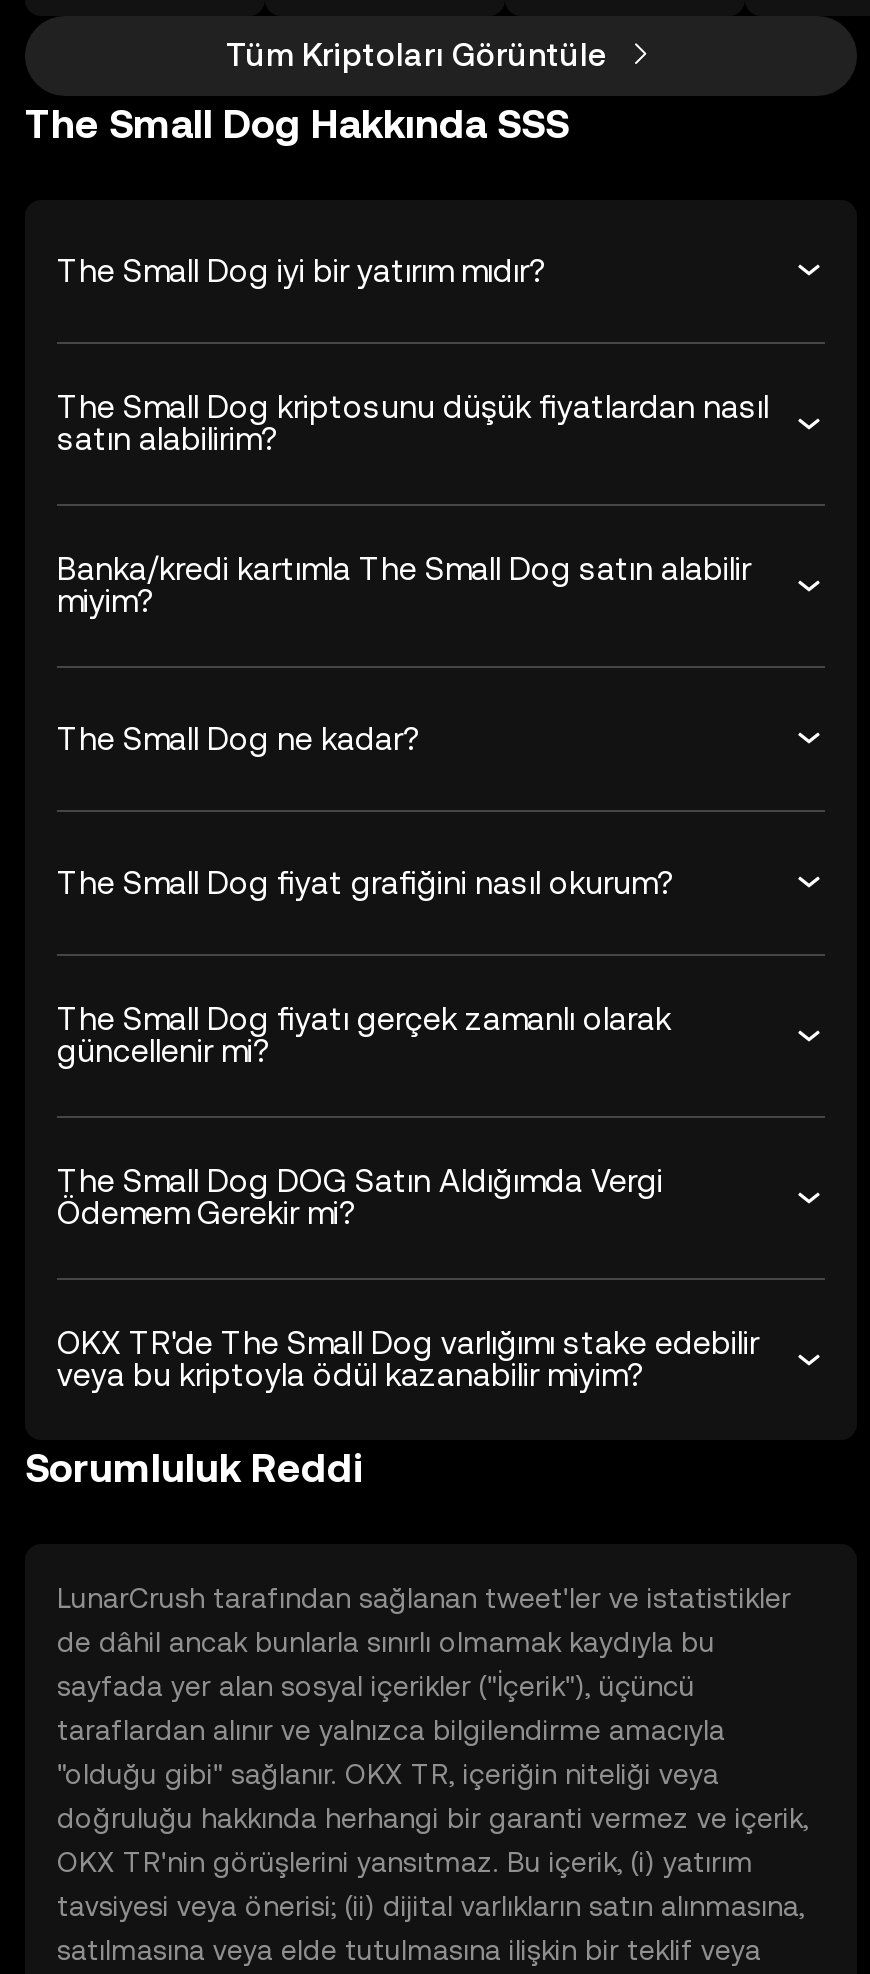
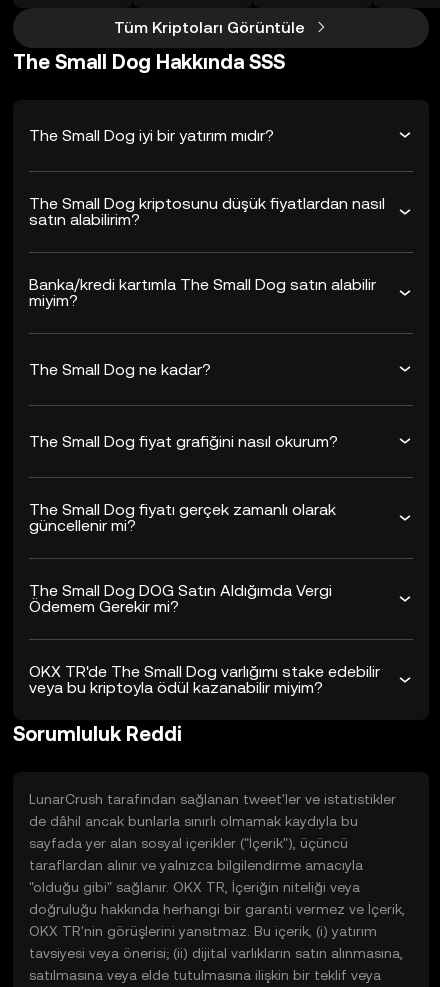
- "olduğu gibi" sağlanır. OKX TR, içeriğin niteliği veya
+ "olduğu gibi" sağlanır. OKX TR, İçeriğin niteliği veya

- doğruluğu hakkında herhangi bir garanti vermez ve içerik,
+ doğruluğu hakkında herhangi bir garanti vermez ve İçerik,
